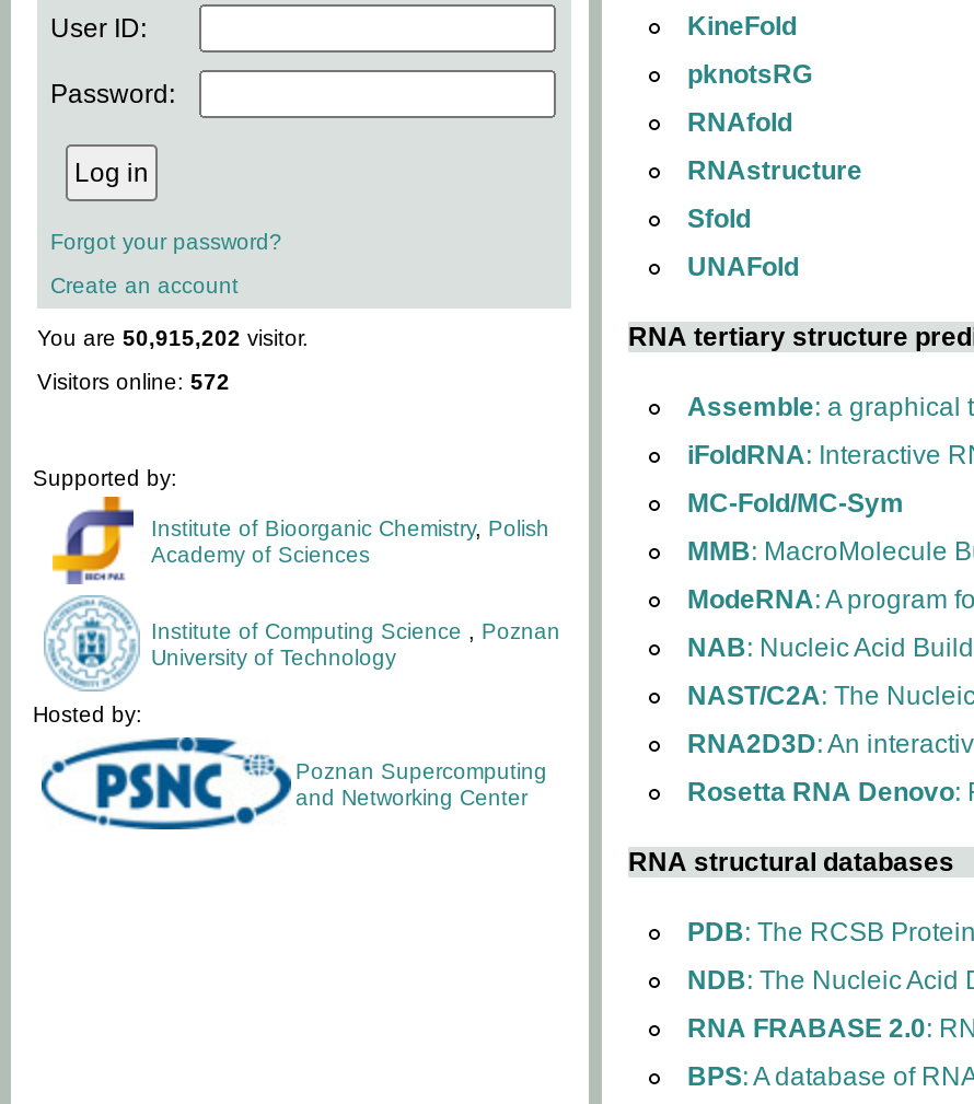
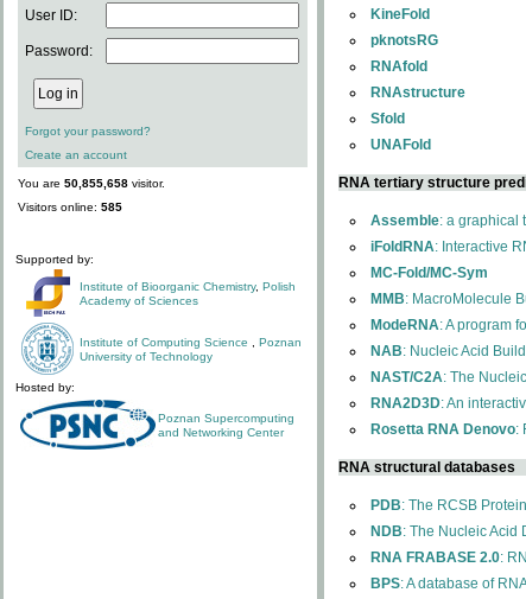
- You are 50,915,202 visitor.
+ You are 50,855,658 visitor.

- Visitors online: 572
+ Visitors online: 585
